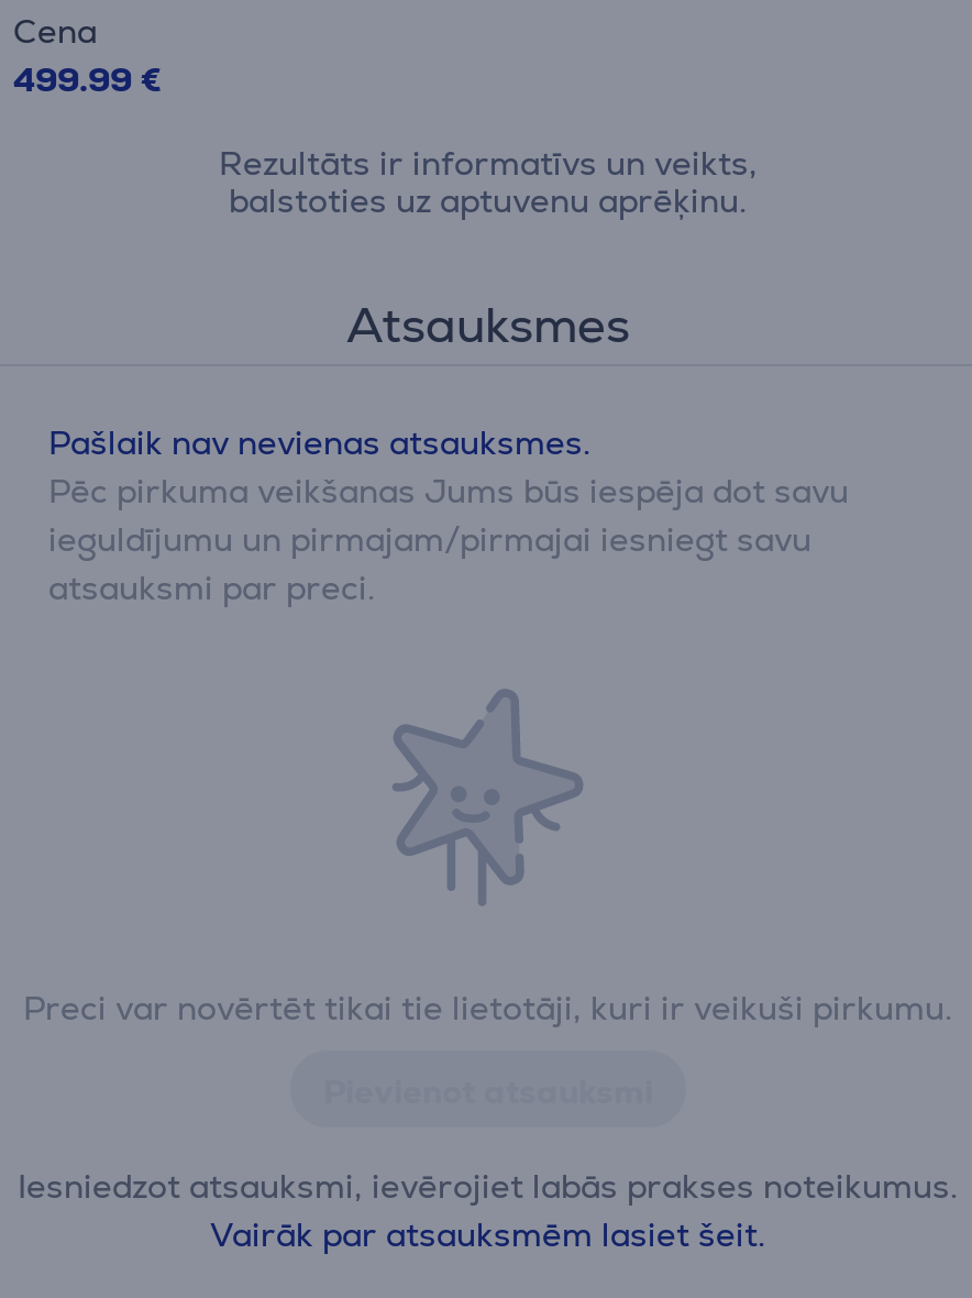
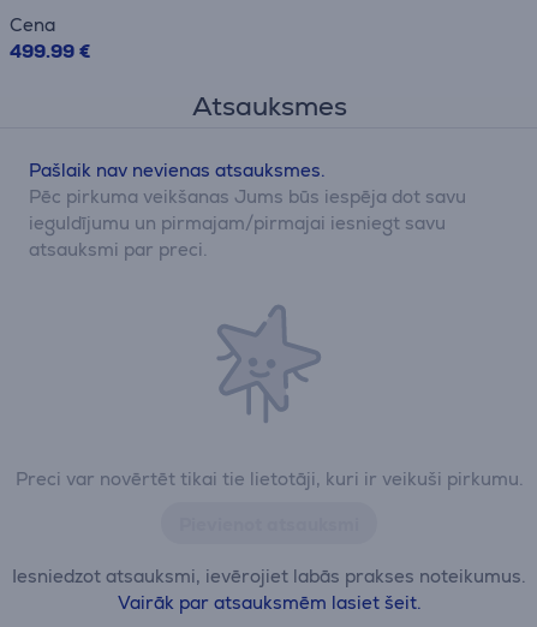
- Rezultāts ir informatīvs un veikts,
- balstoties uz aptuvenu aprēķinu.
